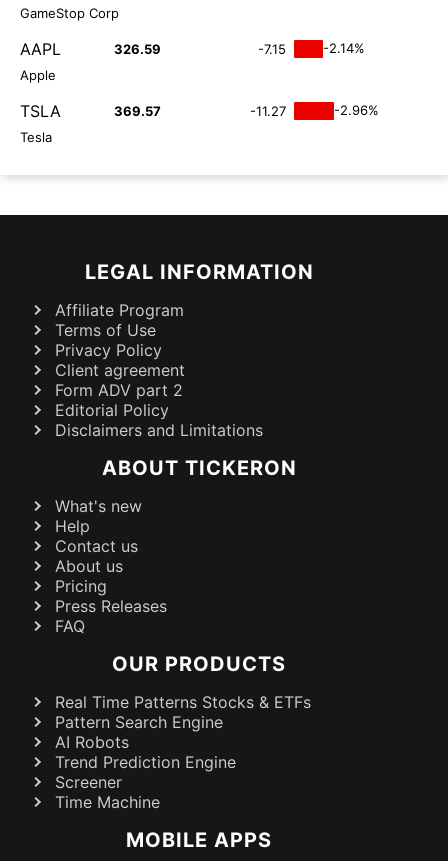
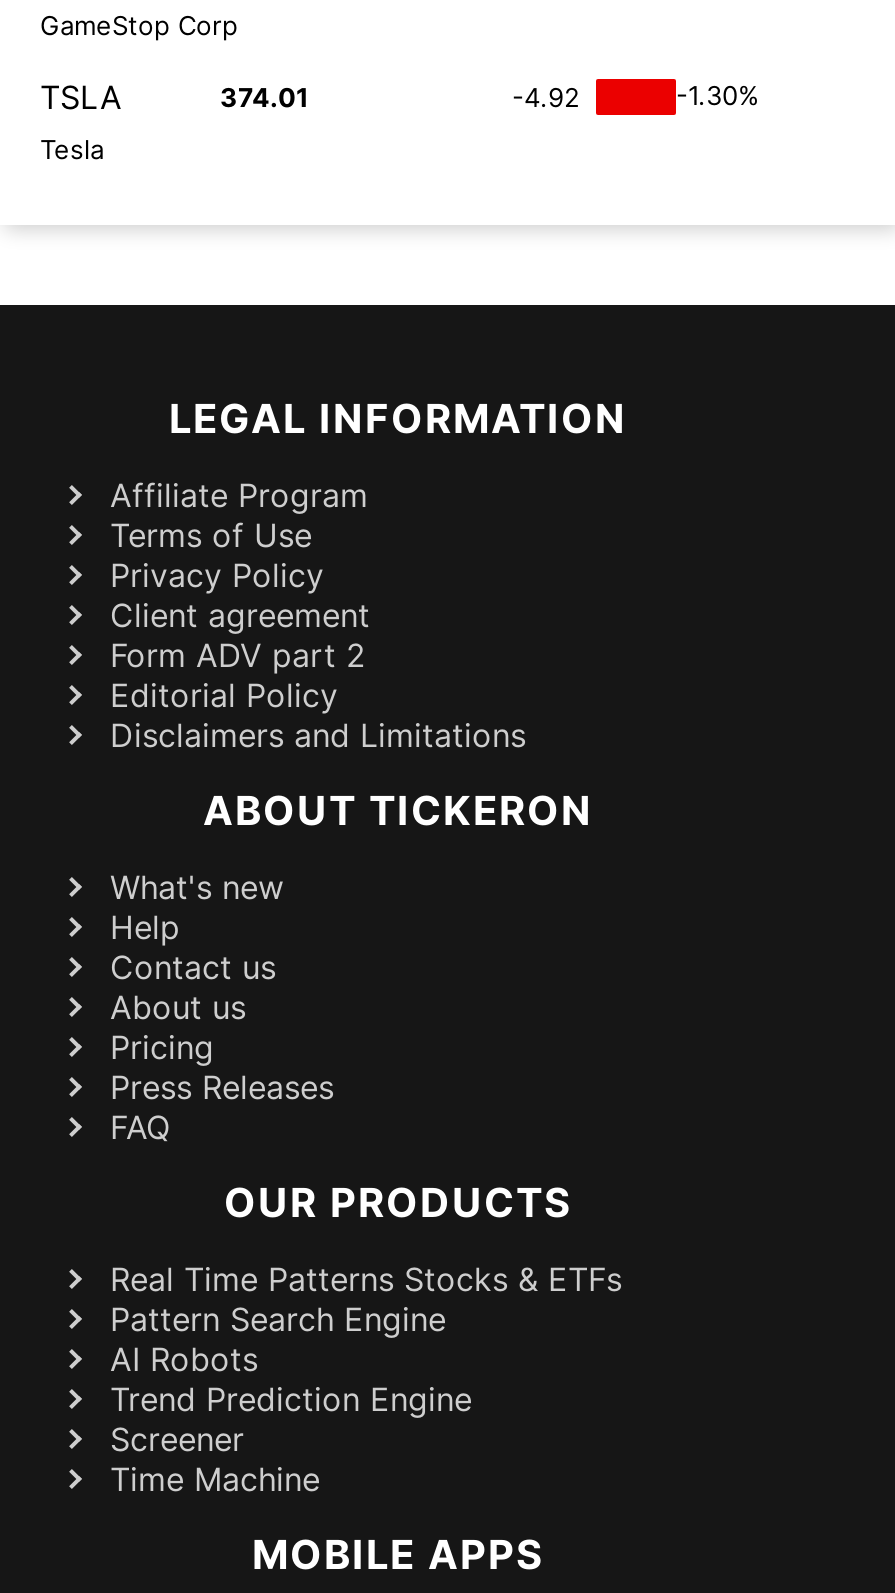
- AAPL
- 326.59
- -7.15
- -2.14%
- Apple

- 369.57
+ 374.01

- -11.27
+ -4.92

- -2.96%
+ -1.30%
